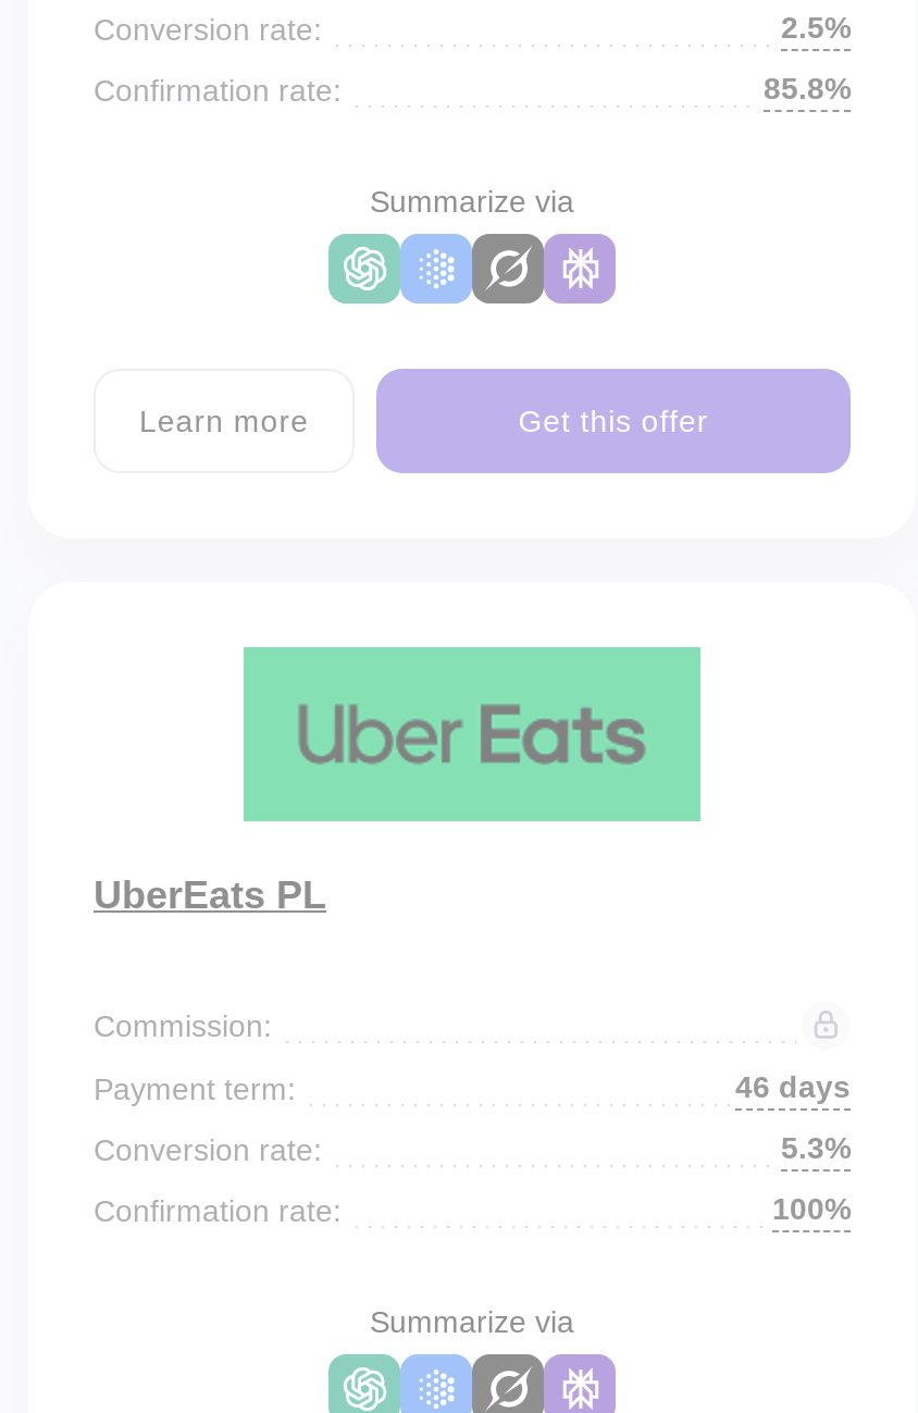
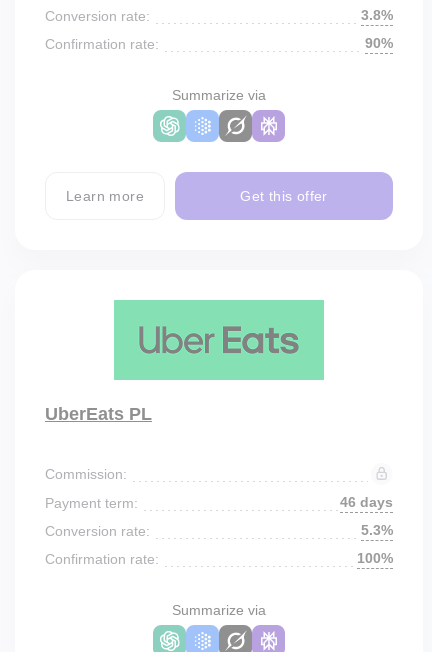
- 2.5%
+ 3.8%

- 85.8%
+ 90%
